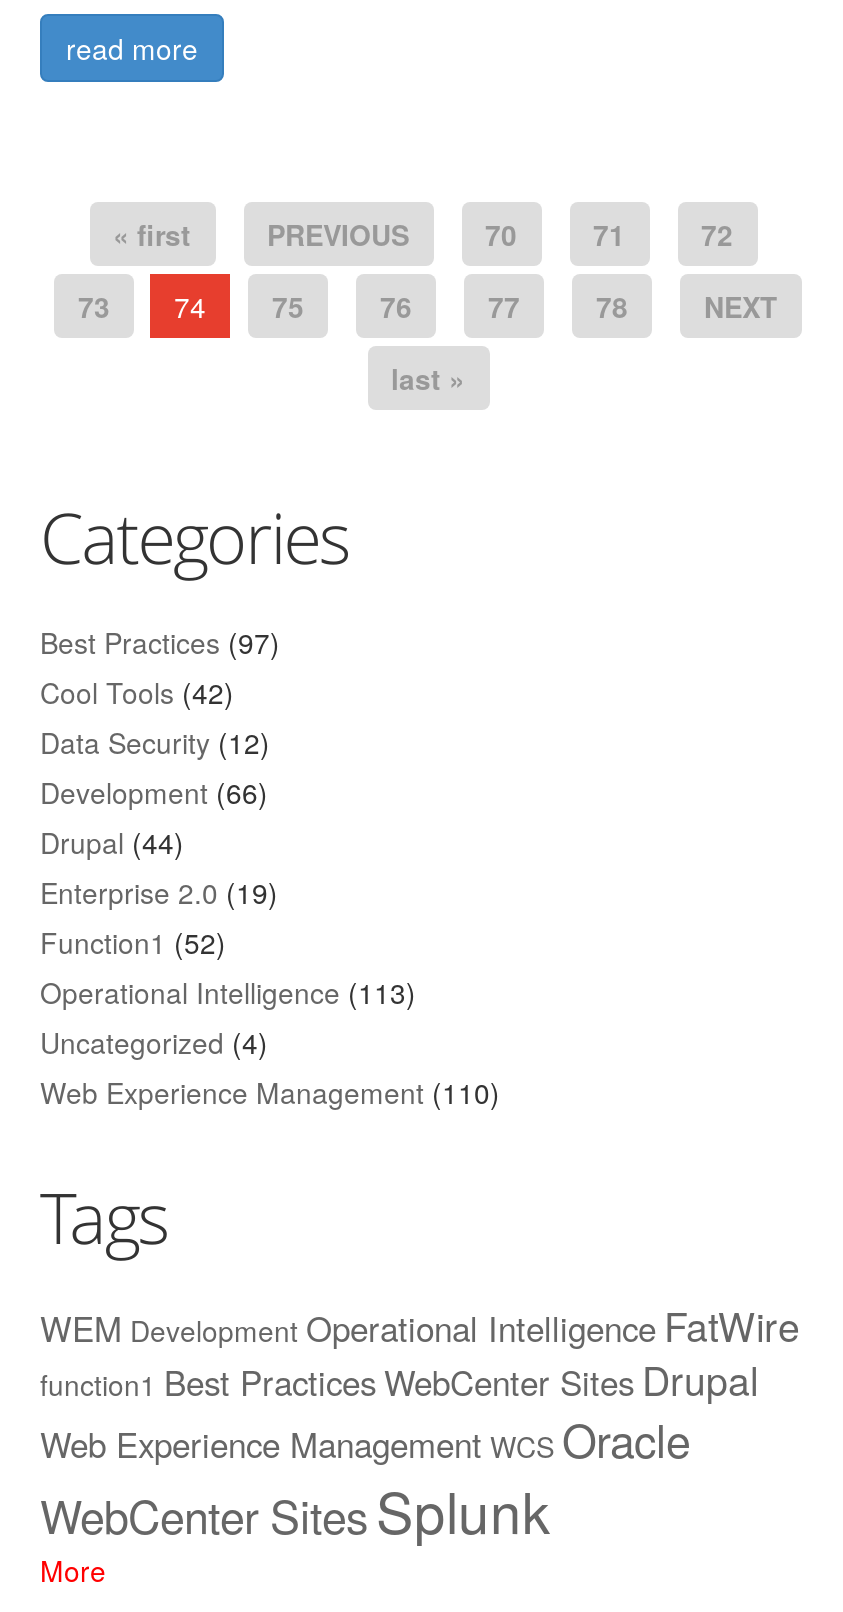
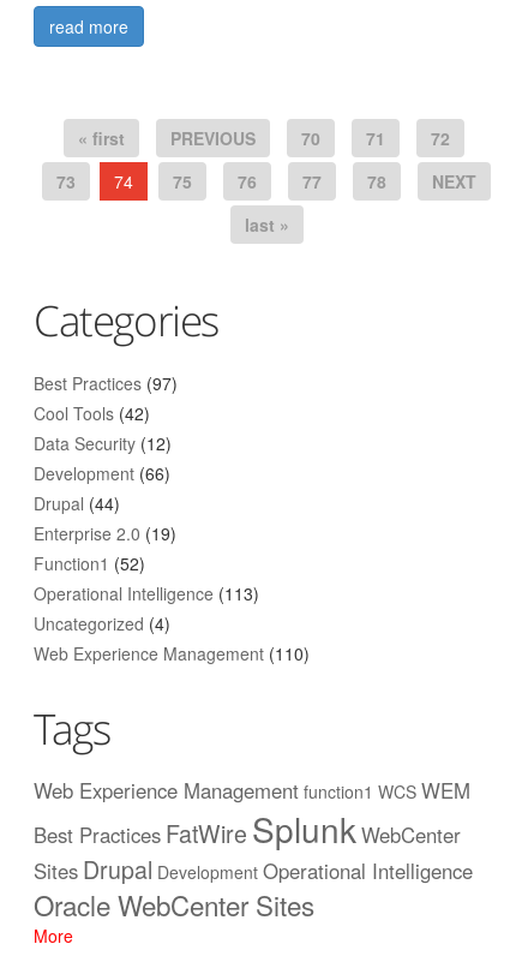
- WEM Development Operational Intelligence FatWire
- function1 Best Practices WebCenter Sites Drupal
- Web Experience Management WCS Oracle
- WebCenter Sites Splunk
+ Web Experience Management function1 WCS WEM
+ Best Practices FatWire Splunk WebCenter
+ Sites Drupal Development Operational Intelligence
+ Oracle WebCenter Sites
